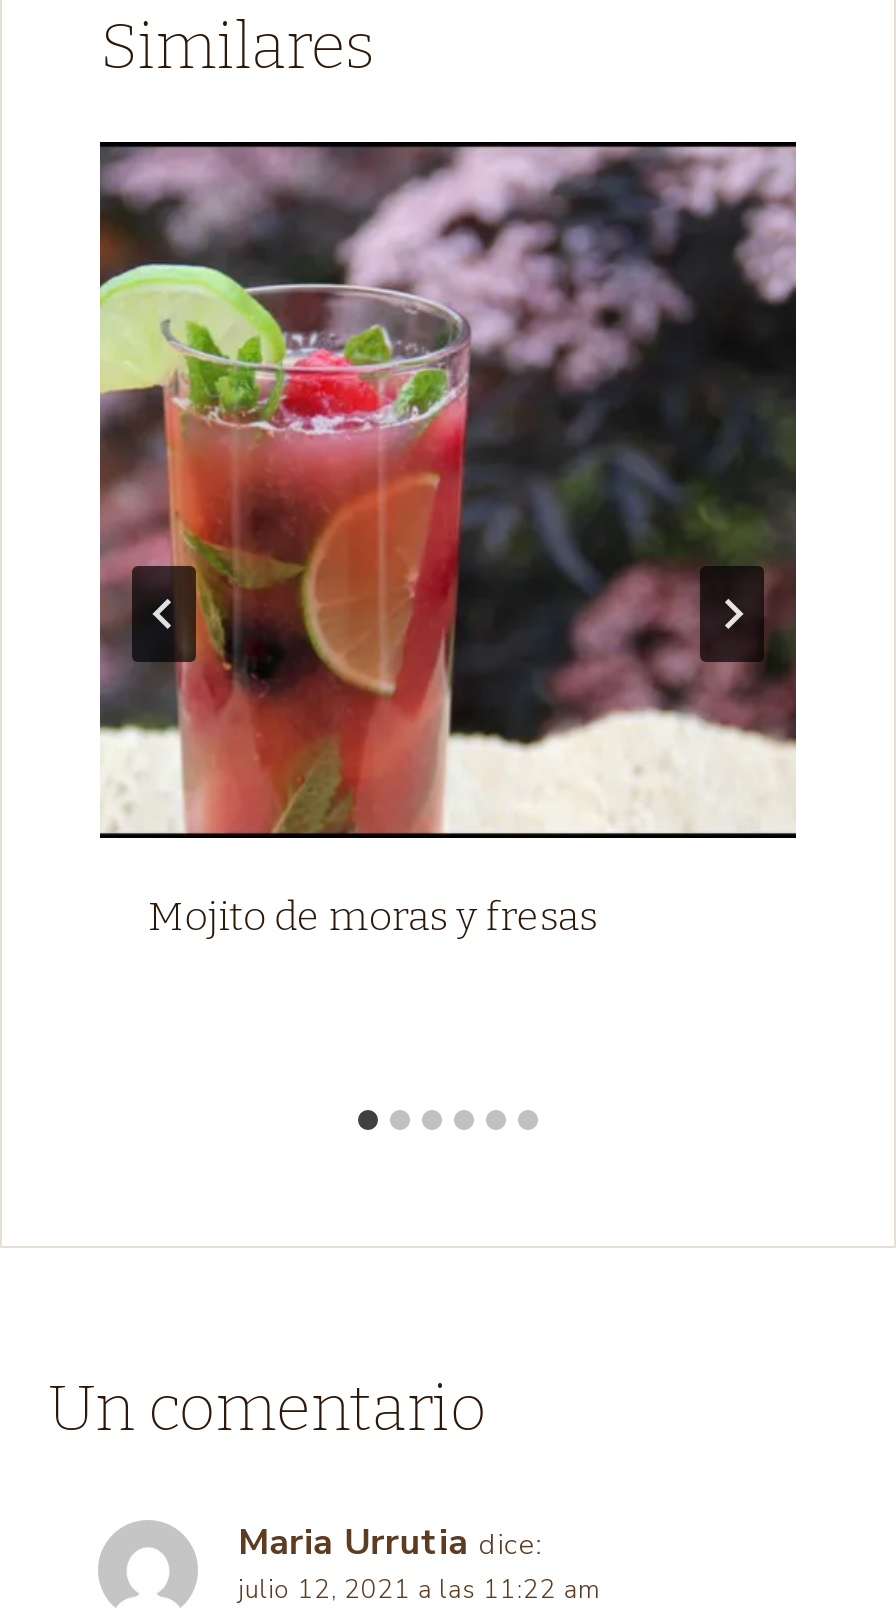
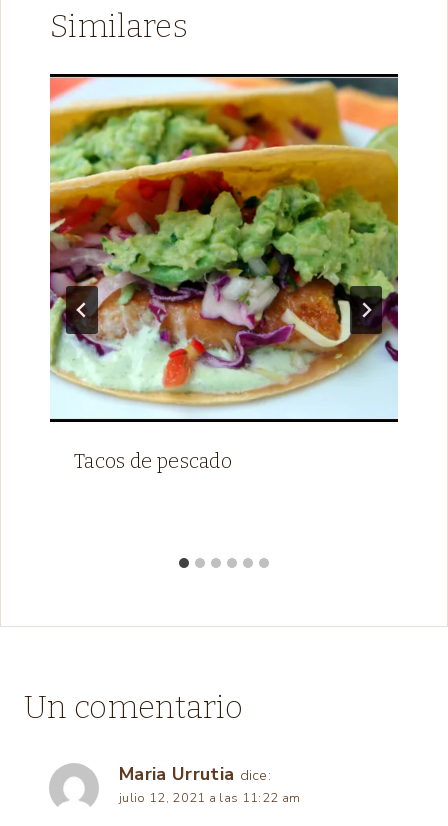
- [image]
- Mojito de moras y fresas
+ [image]
+ Tacos de pescado
